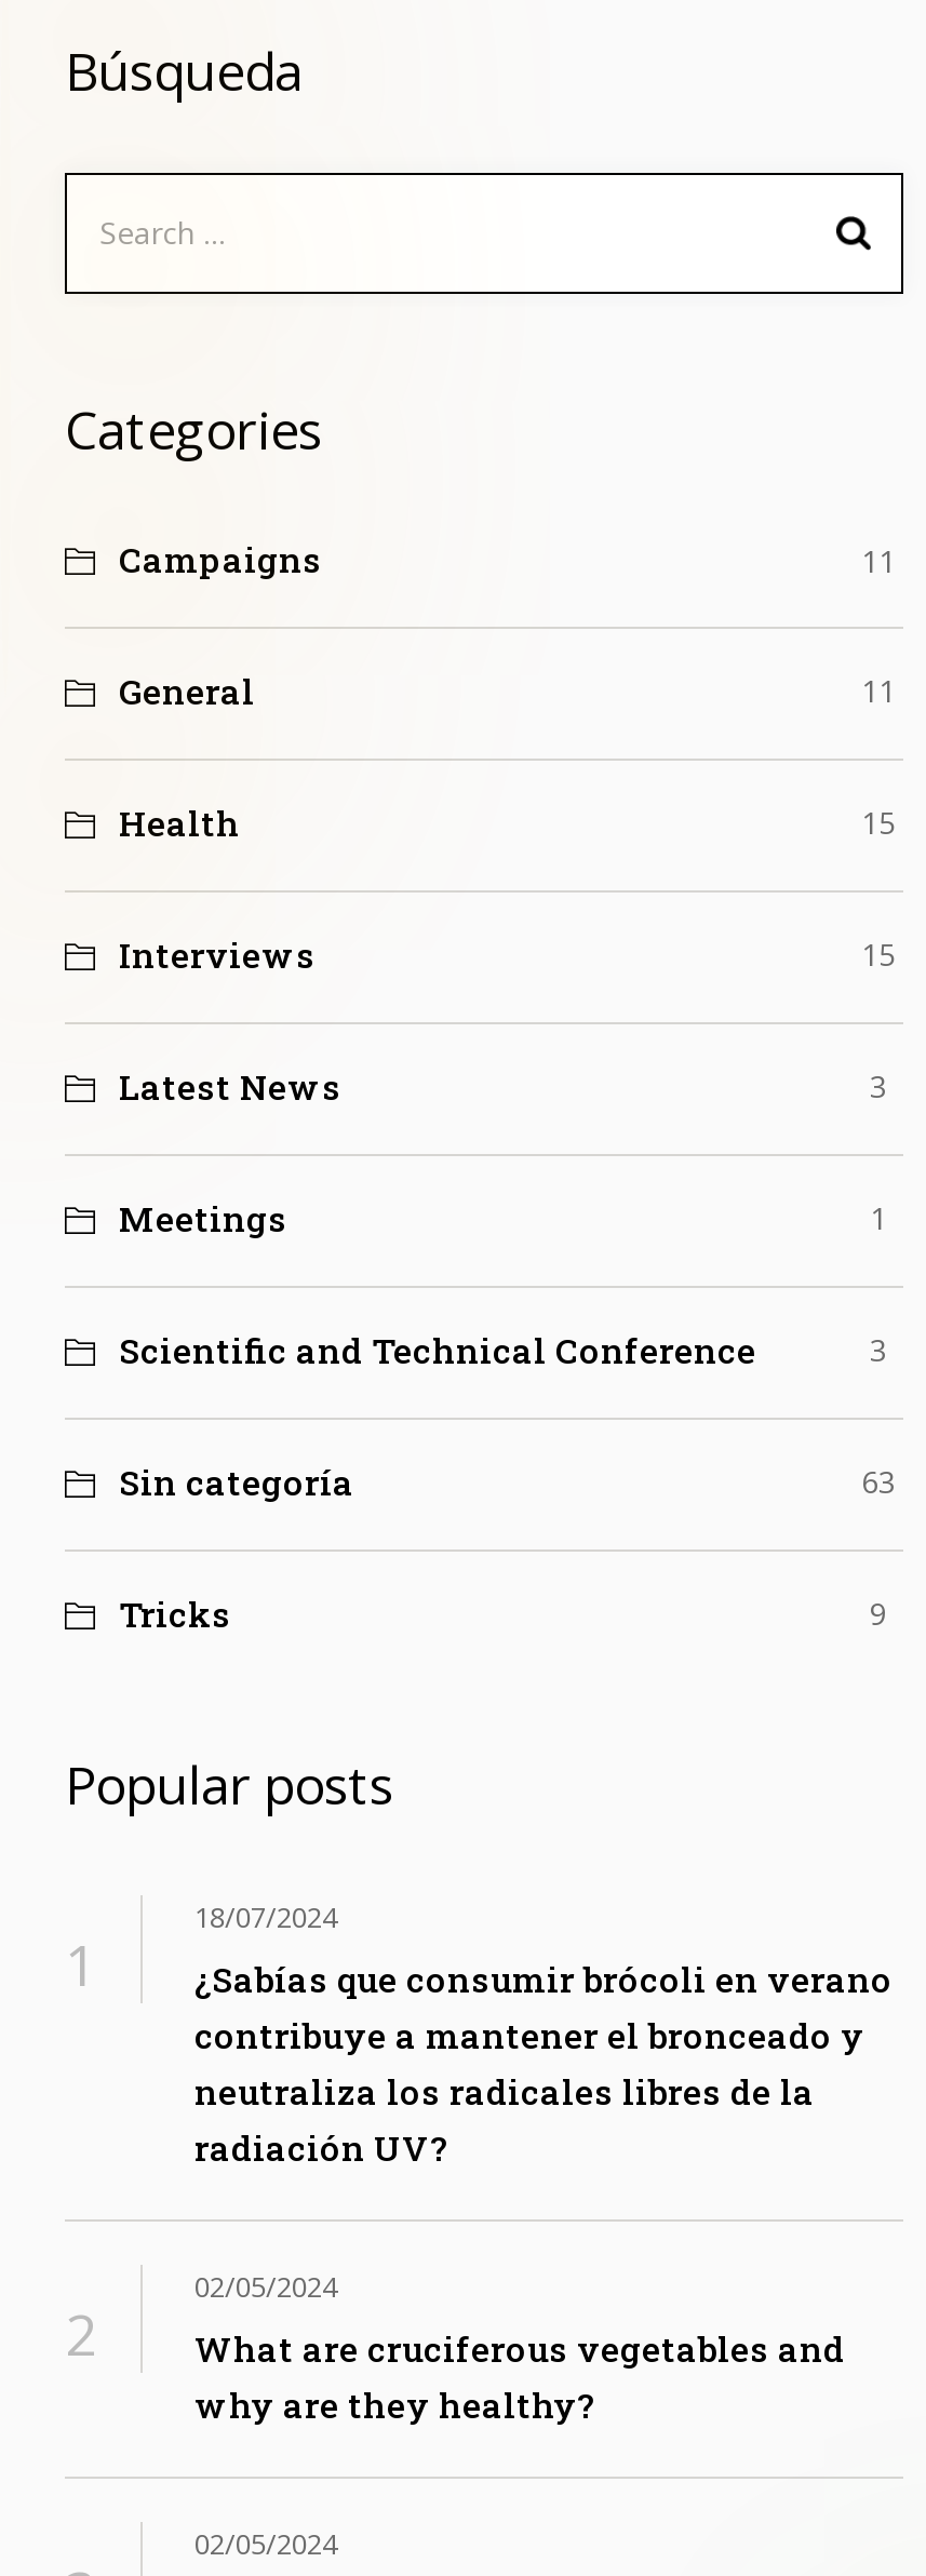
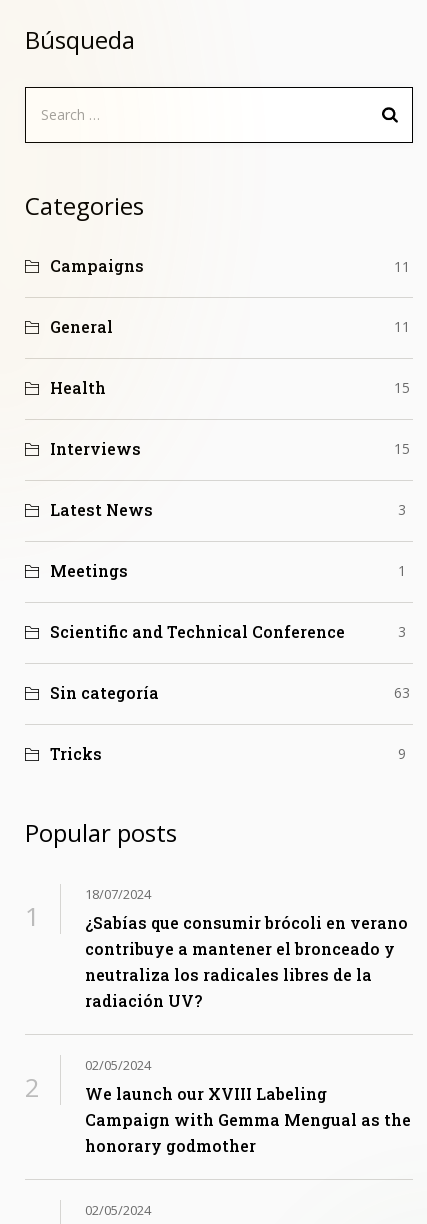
- What are cruciferous vegetables and
- why are they healthy?
+ We launch our XVIII Labeling
+ Campaign with Gemma Mengual as the
+ honorary godmother
